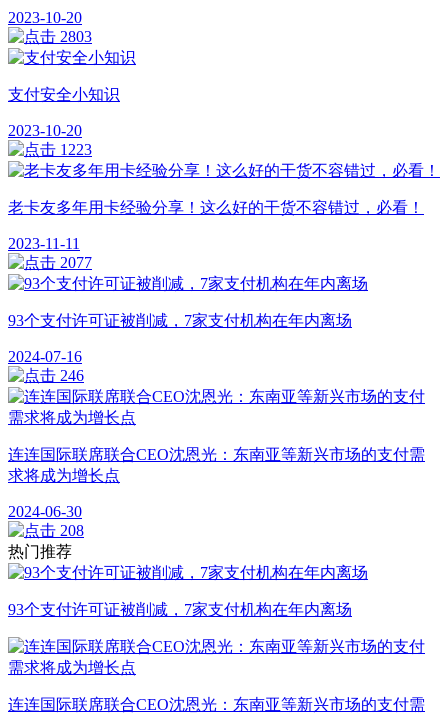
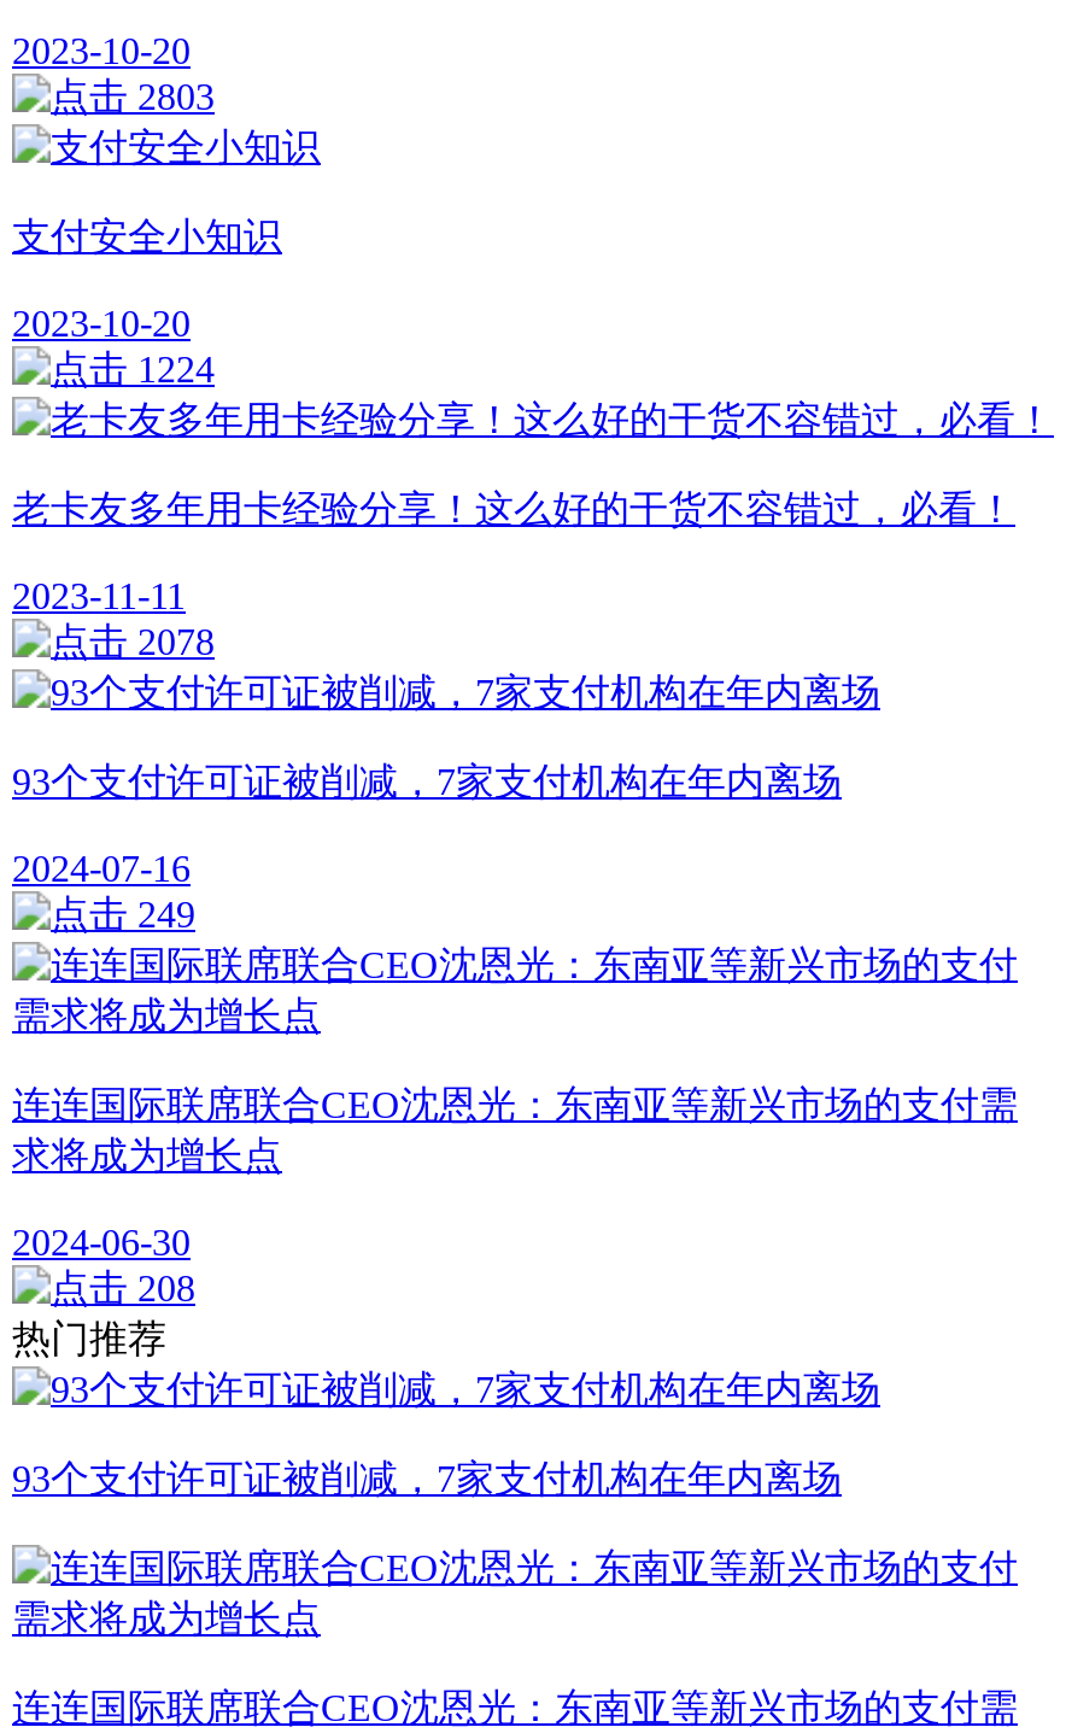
- 1223
+ 1224

- 2077
+ 2078

- 246
+ 249
